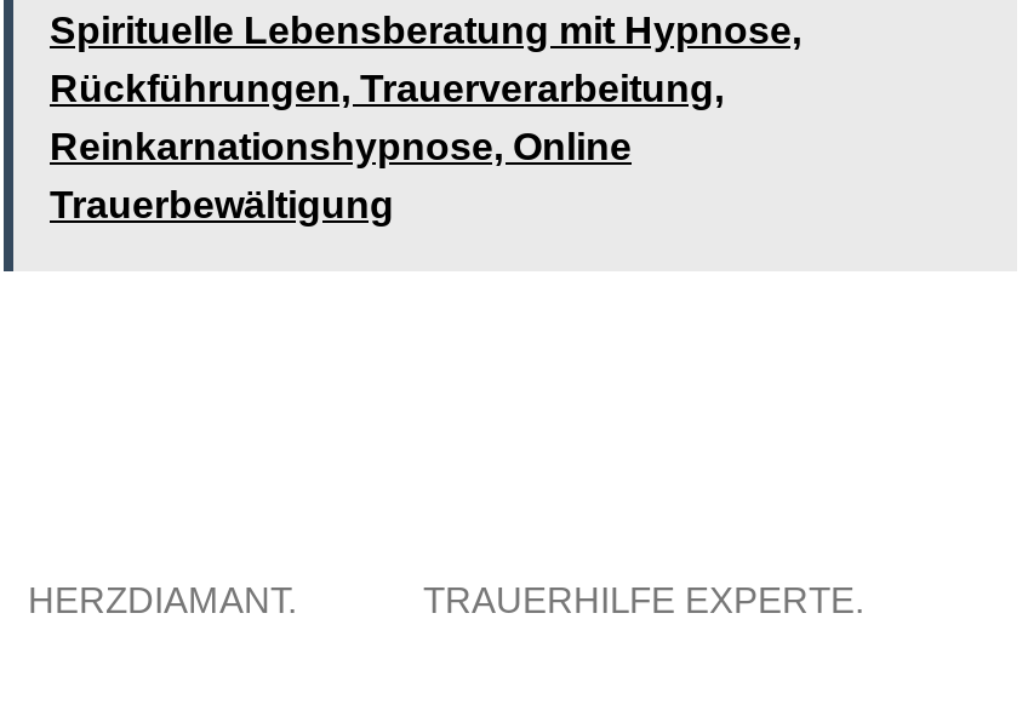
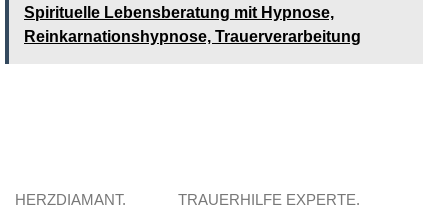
- Rückführungen, Trauerverarbeitung,
- Reinkarnationshypnose, Online
- Trauerbewältigung
+ Reinkarnationshypnose, Trauerverarbeitung
